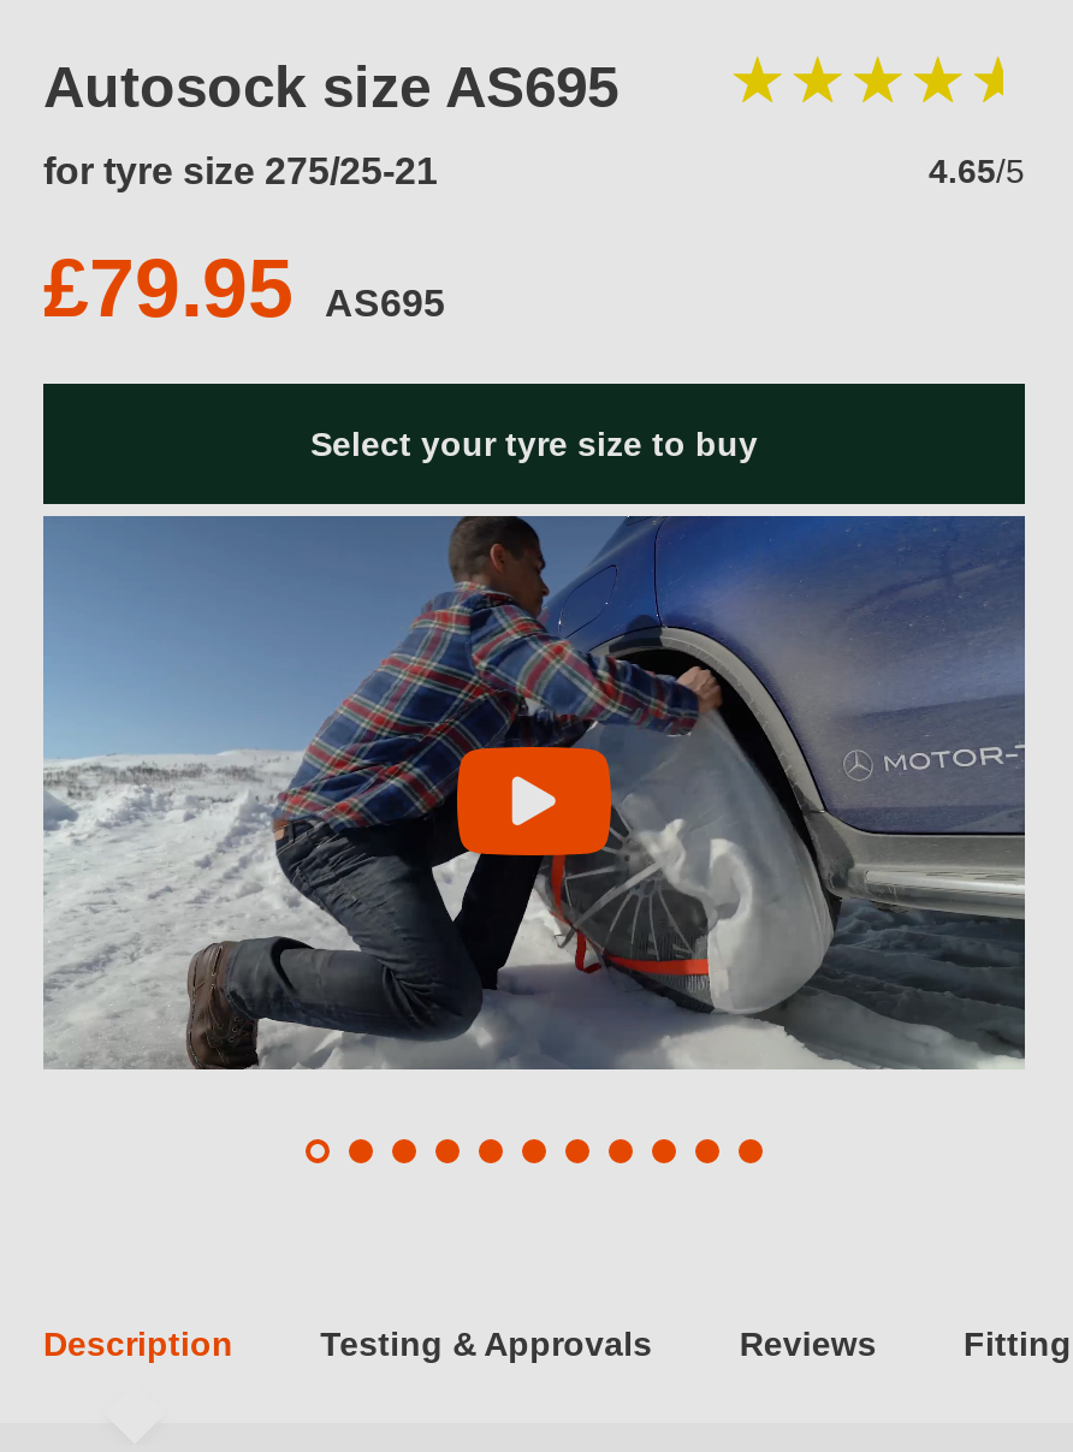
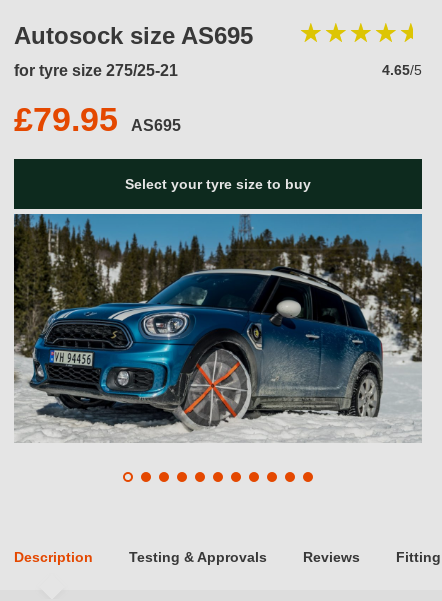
- [image]
+ [image]
